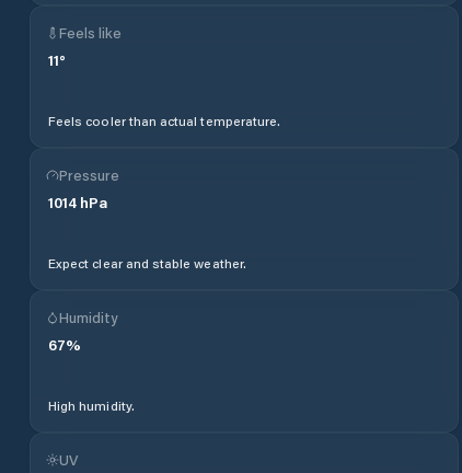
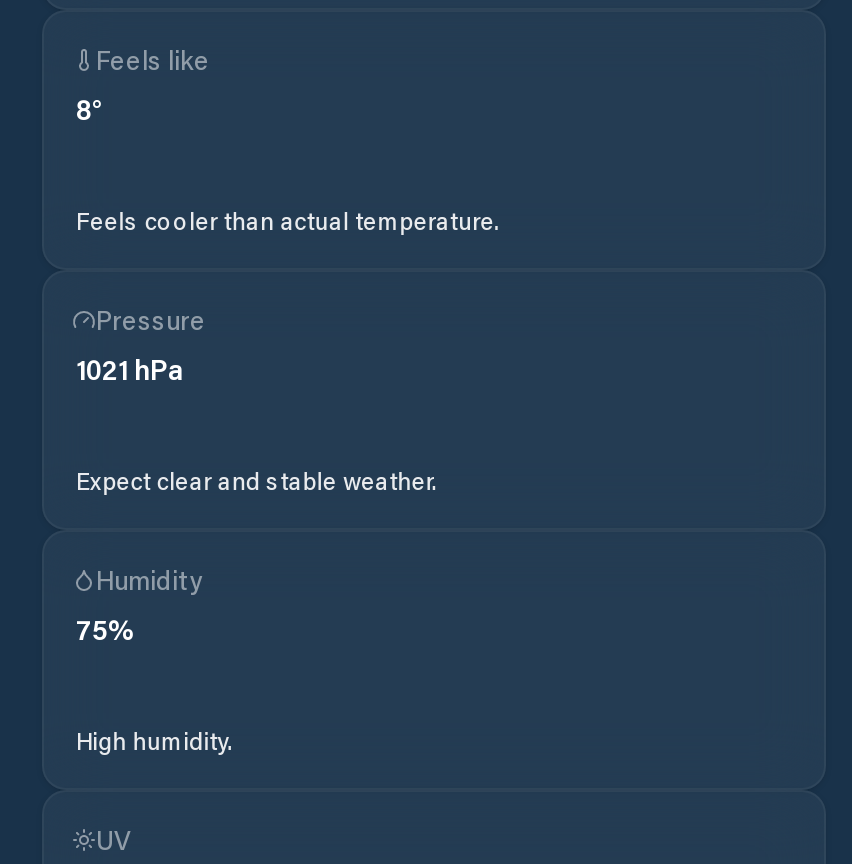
- 11°
+ 8°

- 1014 hPa
+ 1021 hPa

- 67%
+ 75%
